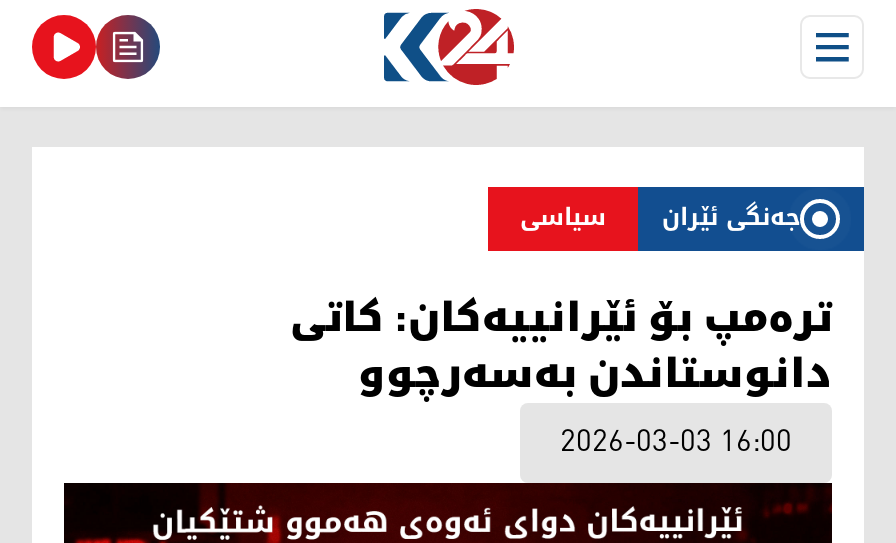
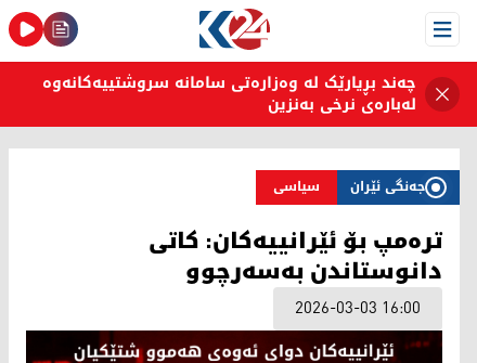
+ [image]
+ چەند بڕیارێک لە وەزارەتی سامانە سروشتییەکانەوە
+ لەبارەی نرخی بەنزین
